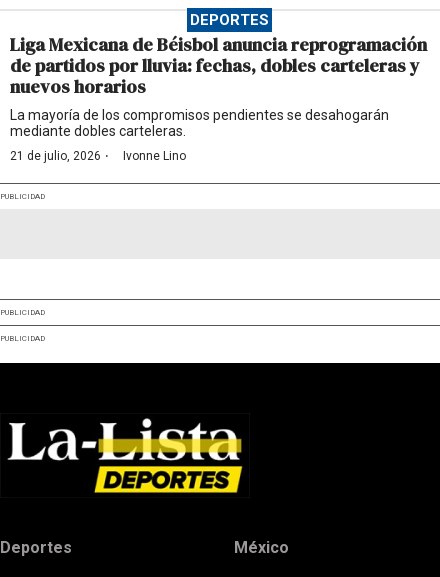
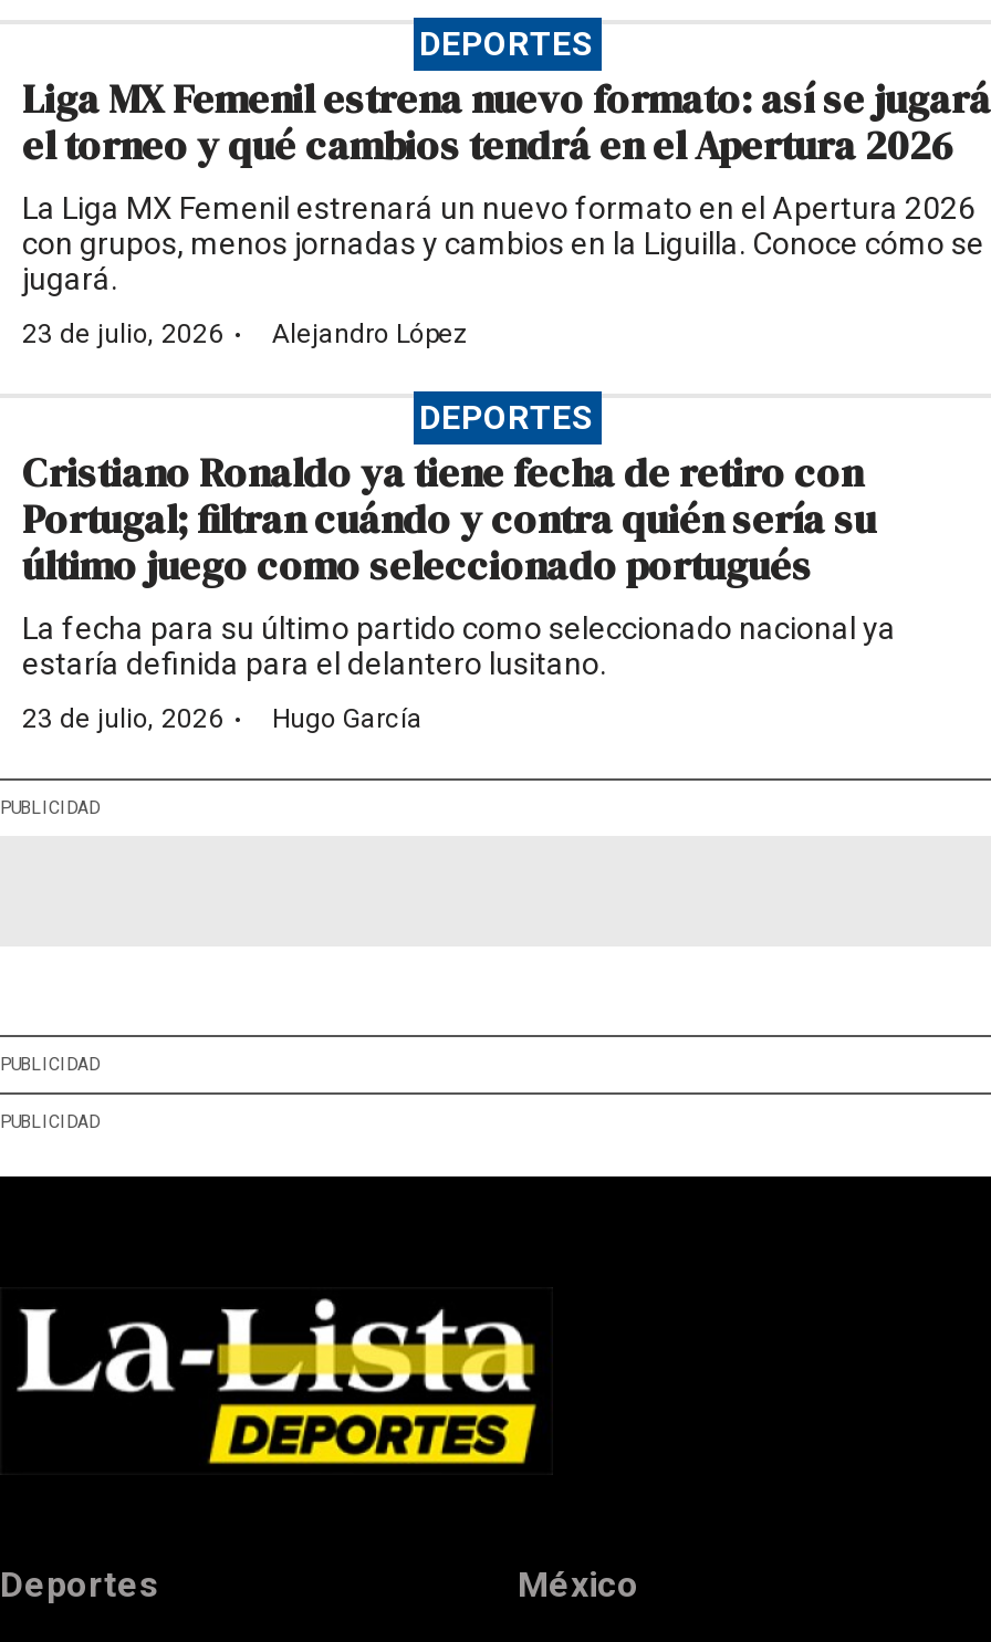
- Liga Mexicana de Béisbol anuncia reprogramación
- de partidos por lluvia: fechas, dobles carteleras y
- nuevos horarios
- La mayoría de los compromisos pendientes se desahogarán
- mediante dobles carteleras.
- 21 de julio, 2026 ·
- Ivonne Lino
+ Liga MX Femenil estrena nuevo formato: así se jugará
+ el torneo y qué cambios tendrá en el Apertura 2026
+ La Liga MX Femenil estrenará un nuevo formato en el Apertura 2026
+ con grupos, menos jornadas y cambios en la Liguilla. Conoce cómo se
+ jugará.
+ 23 de julio, 2026 ·
+ Alejandro López
+ DEPORTES
+ Cristiano Ronaldo ya tiene fecha de retiro con
+ Portugal; filtran cuándo y contra quién sería su
+ último juego como seleccionado portugués
+ La fecha para su último partido como seleccionado nacional ya
+ estaría definida para el delantero lusitano.
+ 23 de julio, 2026 ·
+ Hugo García
